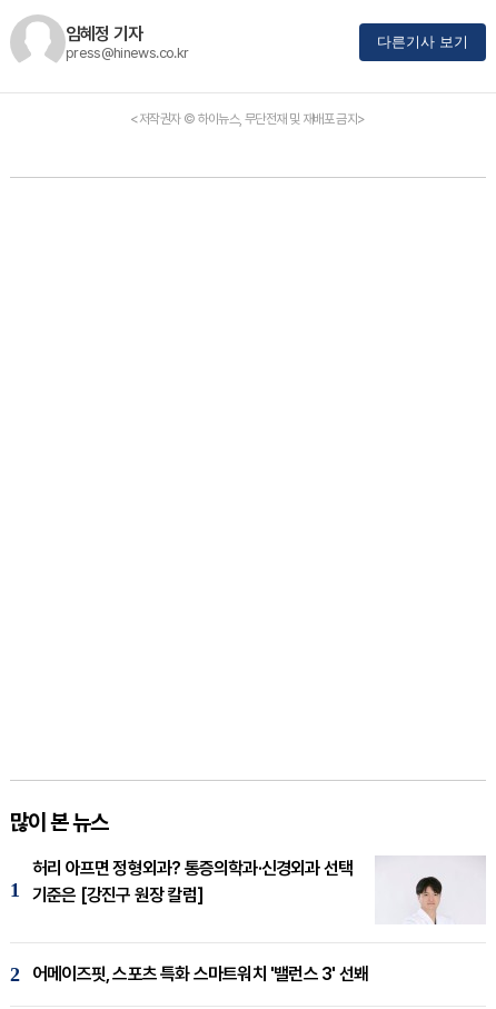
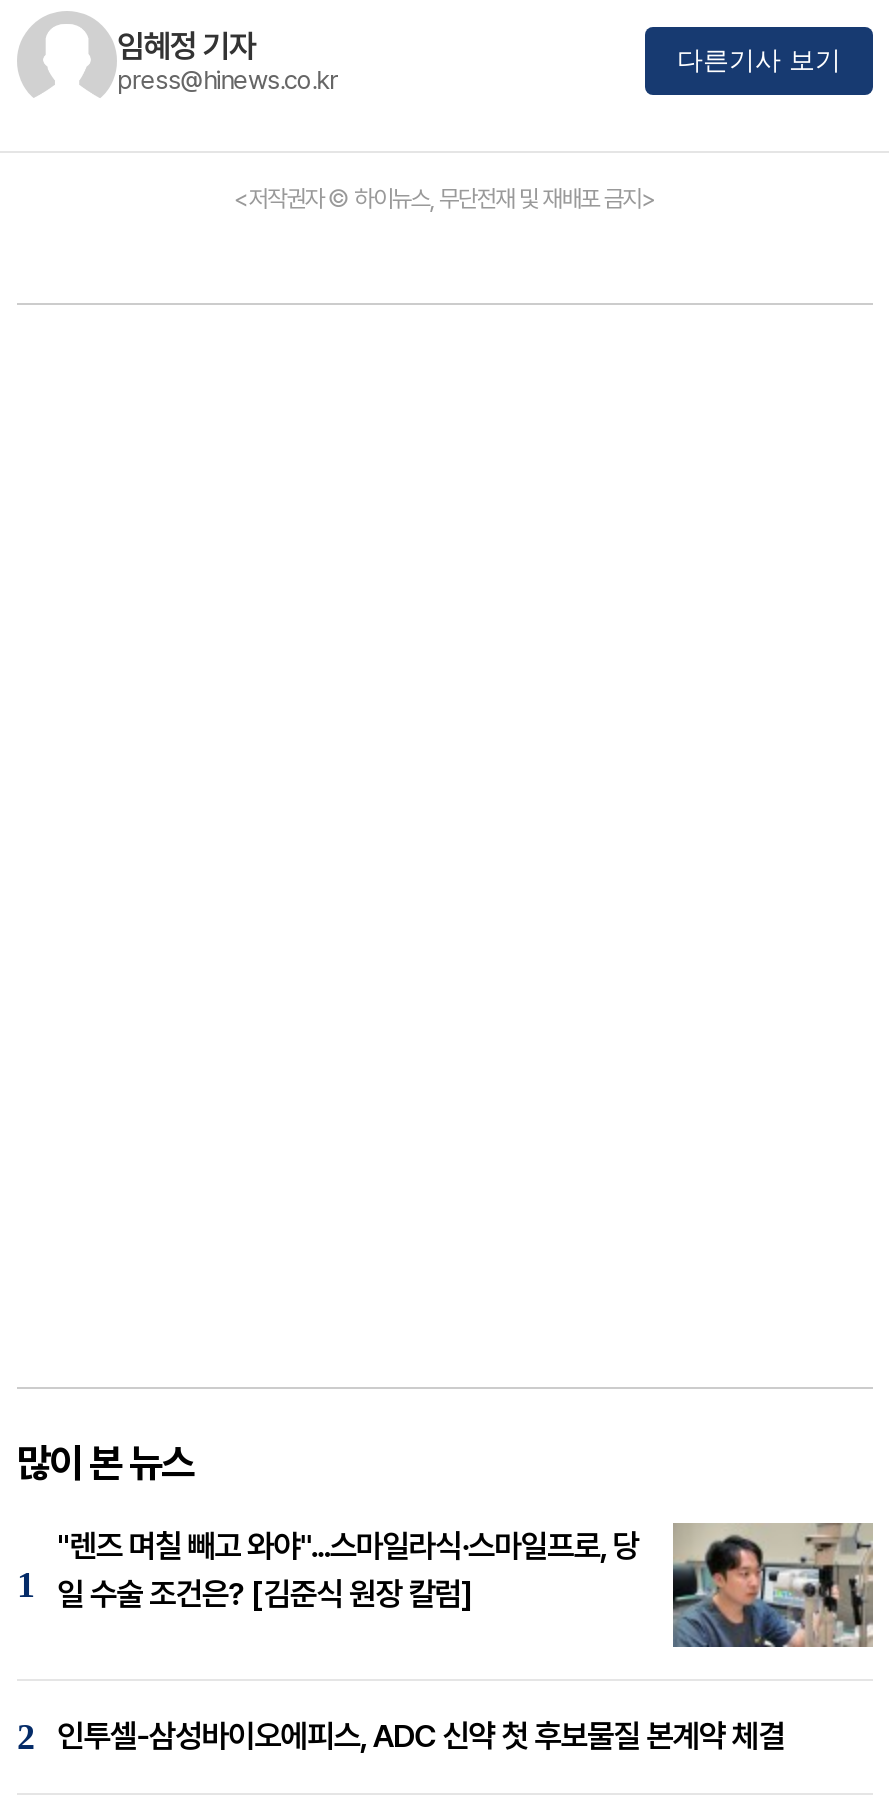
- [image]
- 허리 아프면 정형외과? 통증의학과·신경외과 선택
- 기준은 [강진구 원장 칼럼]
+ [image]
+ "렌즈 며칠 빼고 와야"...스마일라식·스마일프로, 당
+ 일 수술 조건은? [김준식 원장 칼럼]

- 어메이즈핏, 스포츠 특화 스마트워치 '밸런스 3' 선봬
+ 인투셀-삼성바이오에피스, ADC 신약 첫 후보물질 본계약 체결
